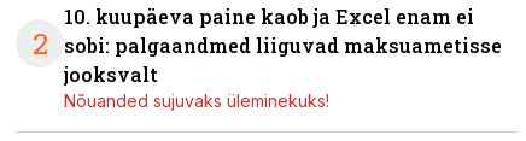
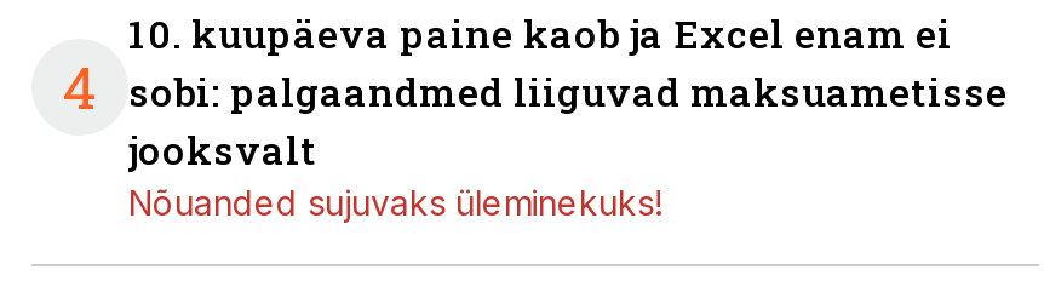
- 2 sobi: palgaandmed liiguvad maksuametisse
+ 4 sobi: palgaandmed liiguvad maksuametisse
